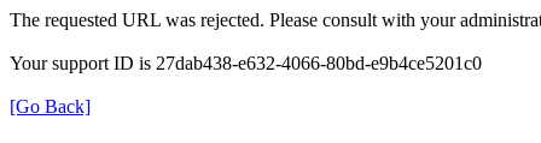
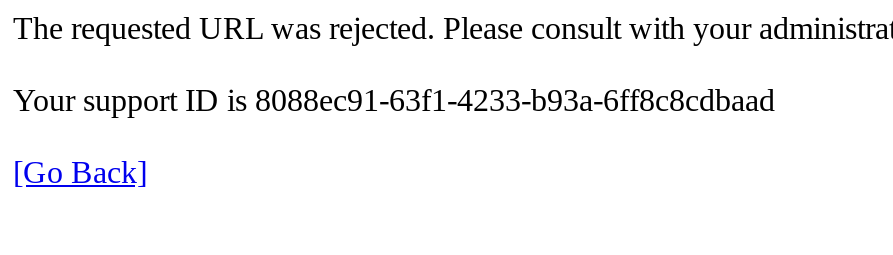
- Your support ID is 27dab438-e632-4066-80bd-e9b4ce5201c0
+ Your support ID is 8088ec91-63f1-4233-b93a-6ff8c8cdbaad
